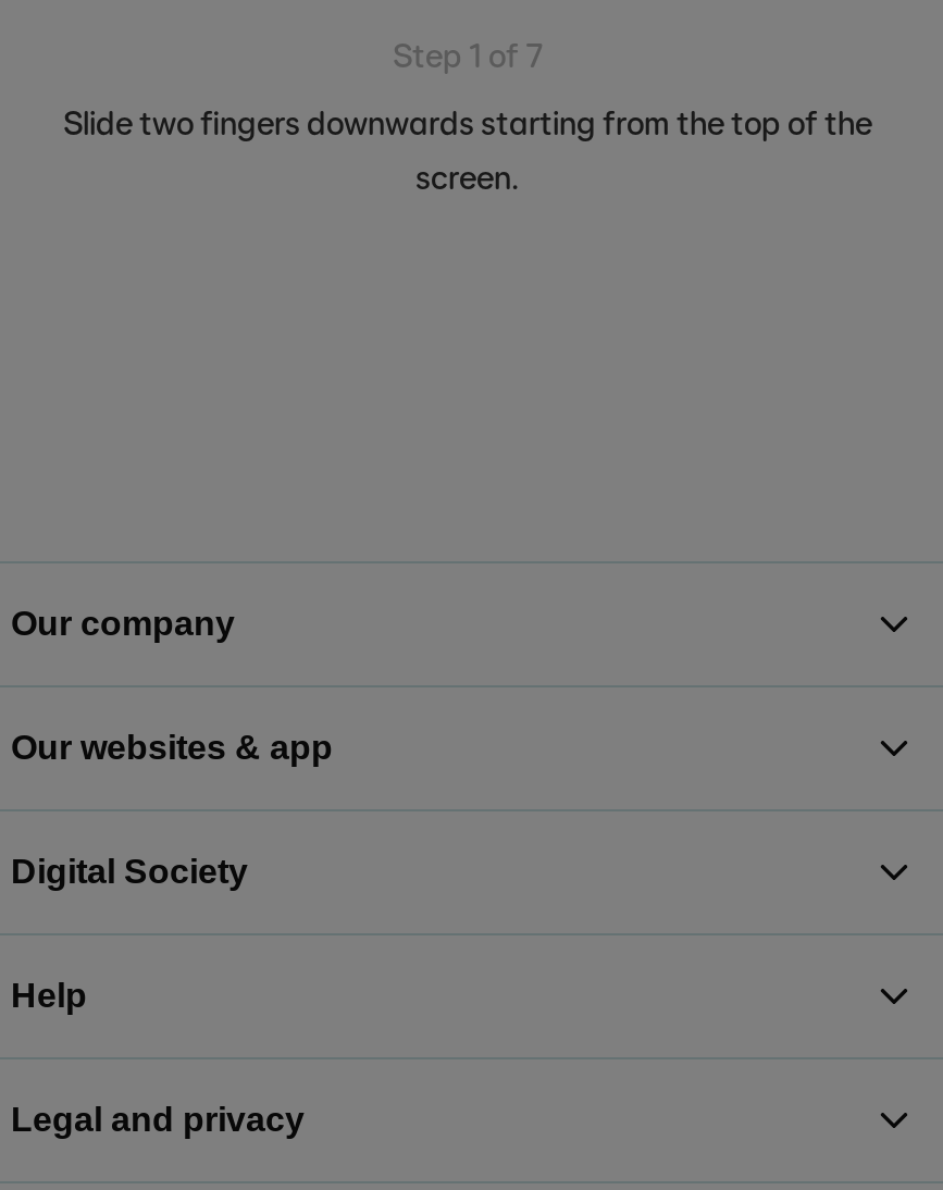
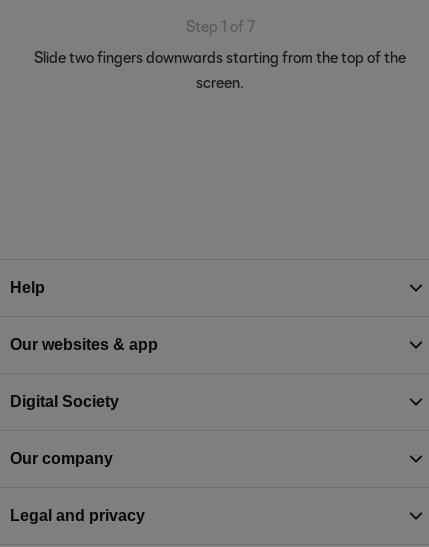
moved down: Our company

moved up: Help
